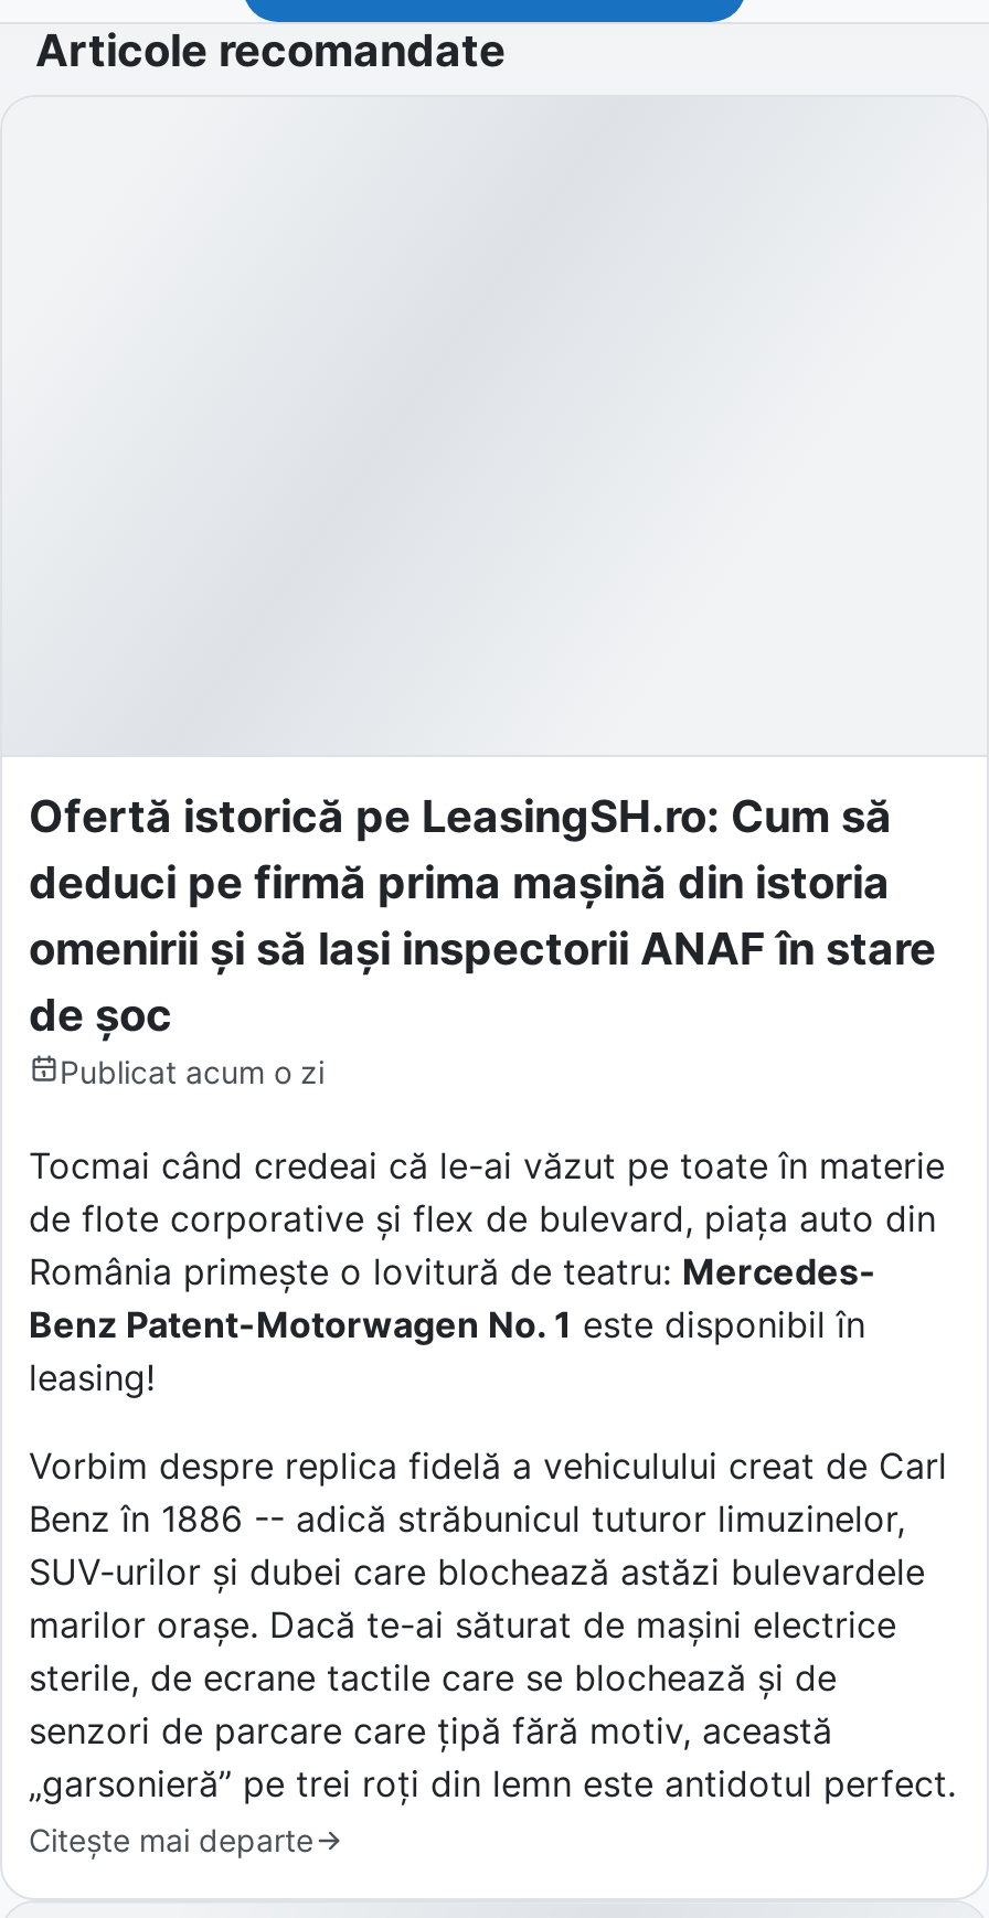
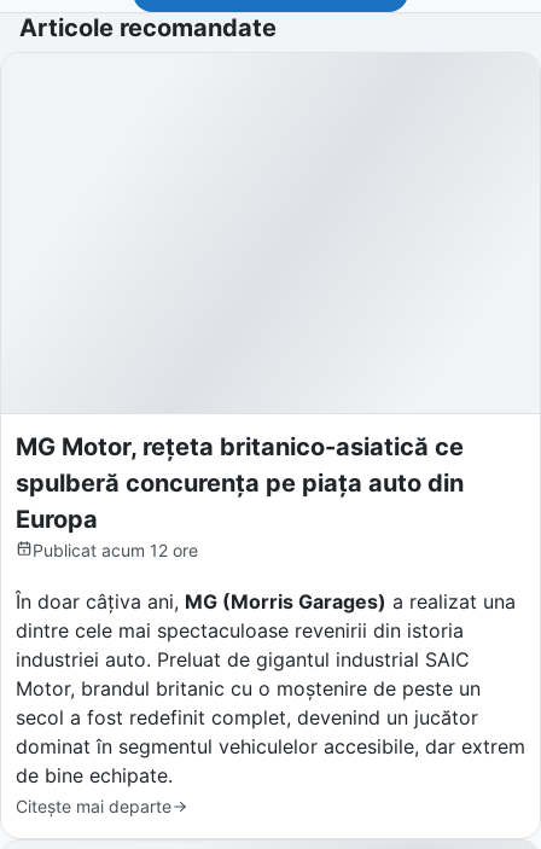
- Ofertă istorică pe LeasingSH.ro: Cum să
- deduci pe firmă prima mașină din istoria
- omenirii și să lași inspectorii ANAF în stare
- de șoc
- Publicat acum o zi
- Tocmai când credeai că le-ai văzut pe toate în materie
- de flote corporative și flex de bulevard, piața auto din
- România primește o lovitură de teatru: Mercedes-
- Benz Patent-Motorwagen No. 1 este disponibil în
- leasing!
- Vorbim despre replica fidelă a vehiculului creat de Carl
- Benz în 1886 -- adică străbunicul tuturor limuzinelor,
- SUV-urilor și dubei care blochează astăzi bulevardele
- marilor orașe. Dacă te-ai săturat de mașini electrice
- sterile, de ecrane tactile care se blochează și de
- senzori de parcare care țipă fără motiv, această
- „garsonieră” pe trei roți din lemn este antidotul perfect.
+ MG Motor, rețeta britanico-asiatică ce
+ spulberă concurența pe piața auto din
+ Europa
+ Publicat acum 12 ore
+ În doar câțiva ani, MG (Morris Garages) a realizat una
+ dintre cele mai spectaculoase revenirii din istoria
+ industriei auto. Preluat de gigantul industrial SAIC
+ Motor, brandul britanic cu o moștenire de peste un
+ secol a fost redefinit complet, devenind un jucător
+ dominat în segmentul vehiculelor accesibile, dar extrem
+ de bine echipate.
